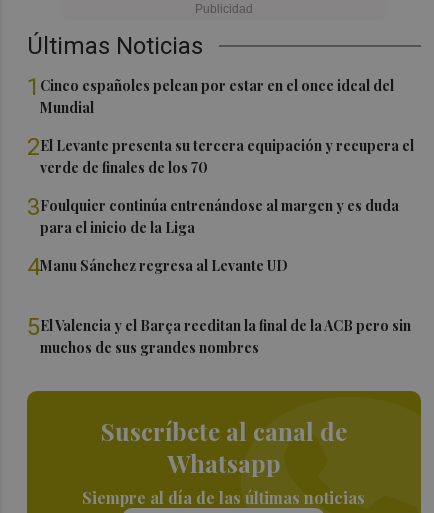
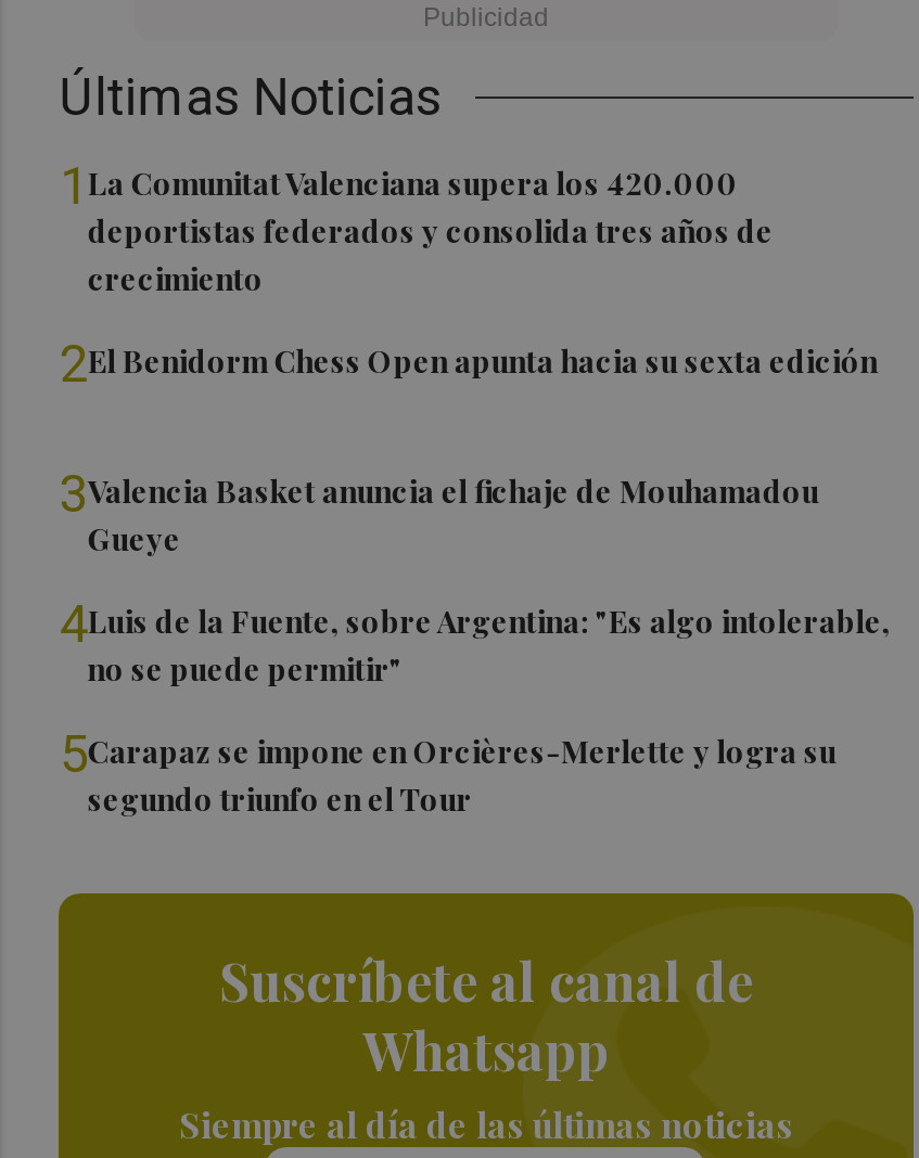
- 1 Cinco españoles pelean por estar en el once ideal del
- Mundial
+ 1 La Comunitat Valenciana supera los 420.000
+ deportistas federados y consolida tres años de
+ crecimiento

- 2El Levante presenta su tercera equipación y recupera el
- verde de finales de los 70
+ 2El Benidorm Chess Open apunta hacia su sexta edición

- 3Foulquier continúa entrenándose al margen y es duda
- para el inicio de la Liga
+ 3Valencia Basket anuncia el fichaje de Mouhamadou
+ Gueye

- 4Manu Sánchez regresa al Levante UD
+ 4Luis de la Fuente, sobre Argentina: "Es algo intolerable,
+ no se puede permitir"

- 5El Valencia y el Barça reeditan la final de la ACB pero sin
- muchos de sus grandes nombres
+ 5Carapaz se impone en Orcières-Merlette y logra su
+ segundo triunfo en el Tour
